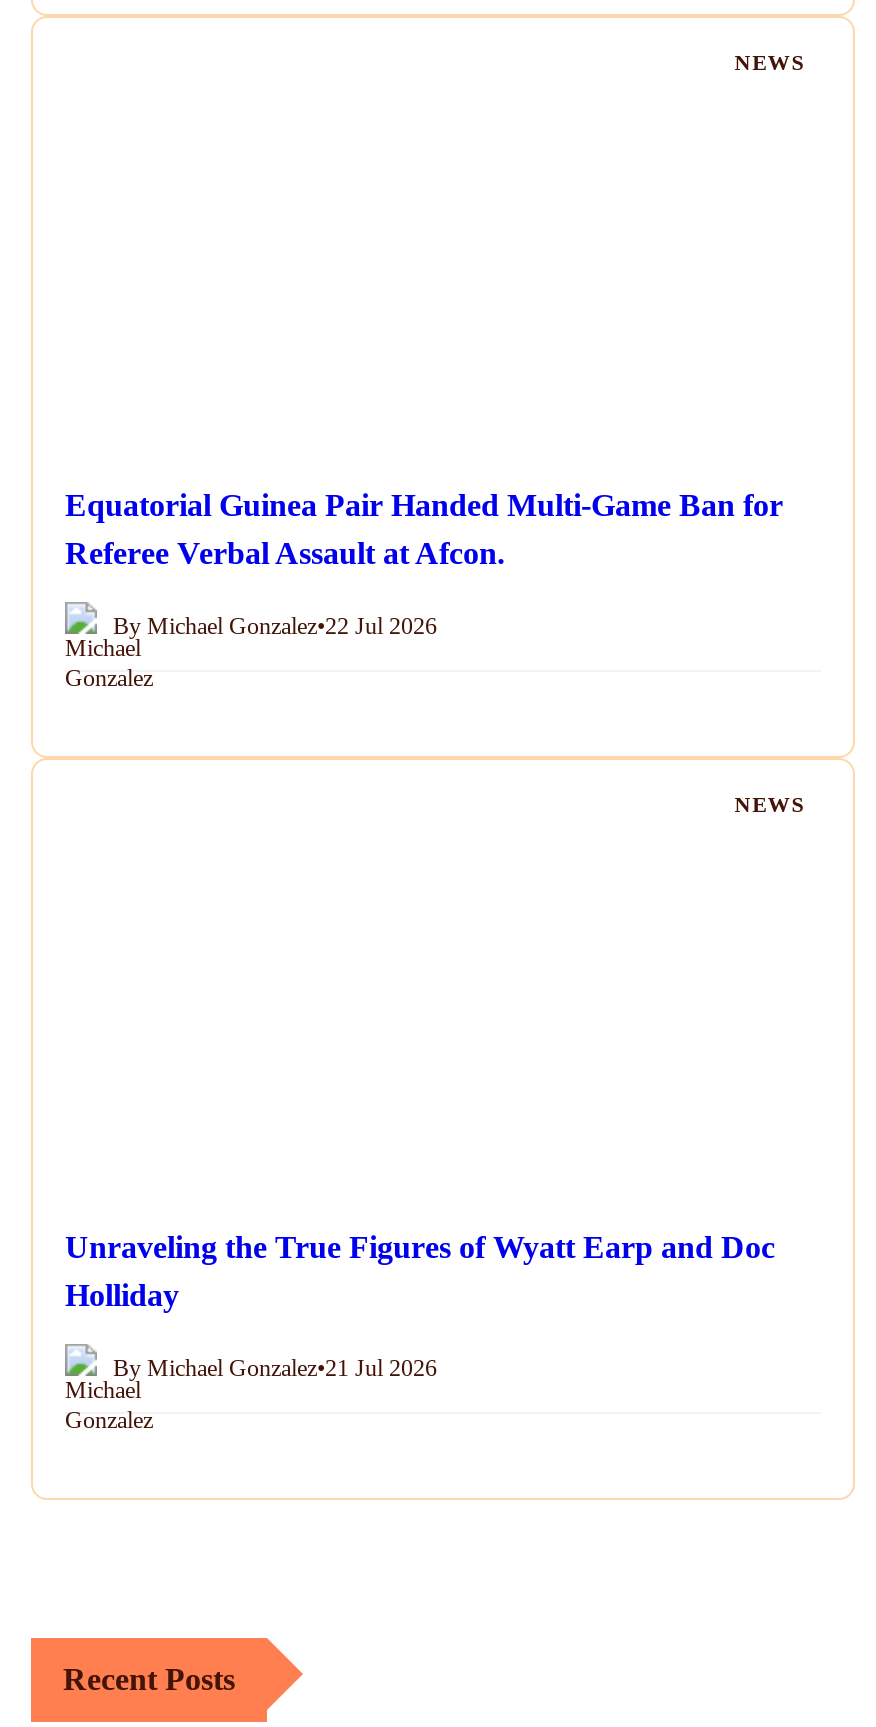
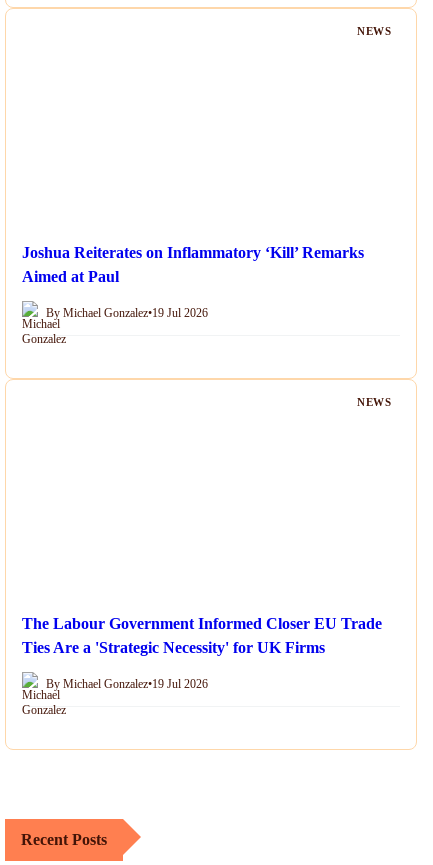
- Equatorial Guinea Pair Handed Multi-Game Ban for
- Referee Verbal Assault at Afcon.
+ Joshua Reiterates on Inflammatory ‘Kill’ Remarks
+ Aimed at Paul

- By Michael Gonzalez•22 Jul 2026
+ By Michael Gonzalez•19 Jul 2026

- Unraveling the True Figures of Wyatt Earp and Doc
- Holliday
+ The Labour Government Informed Closer EU Trade
+ Ties Are a 'Strategic Necessity' for UK Firms

- By Michael Gonzalez•21 Jul 2026
+ By Michael Gonzalez•19 Jul 2026
